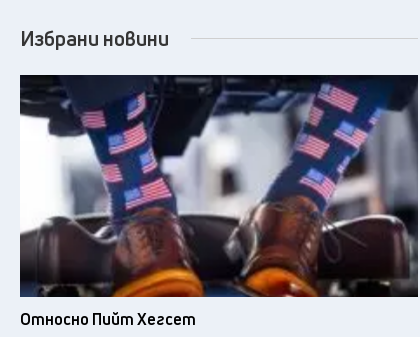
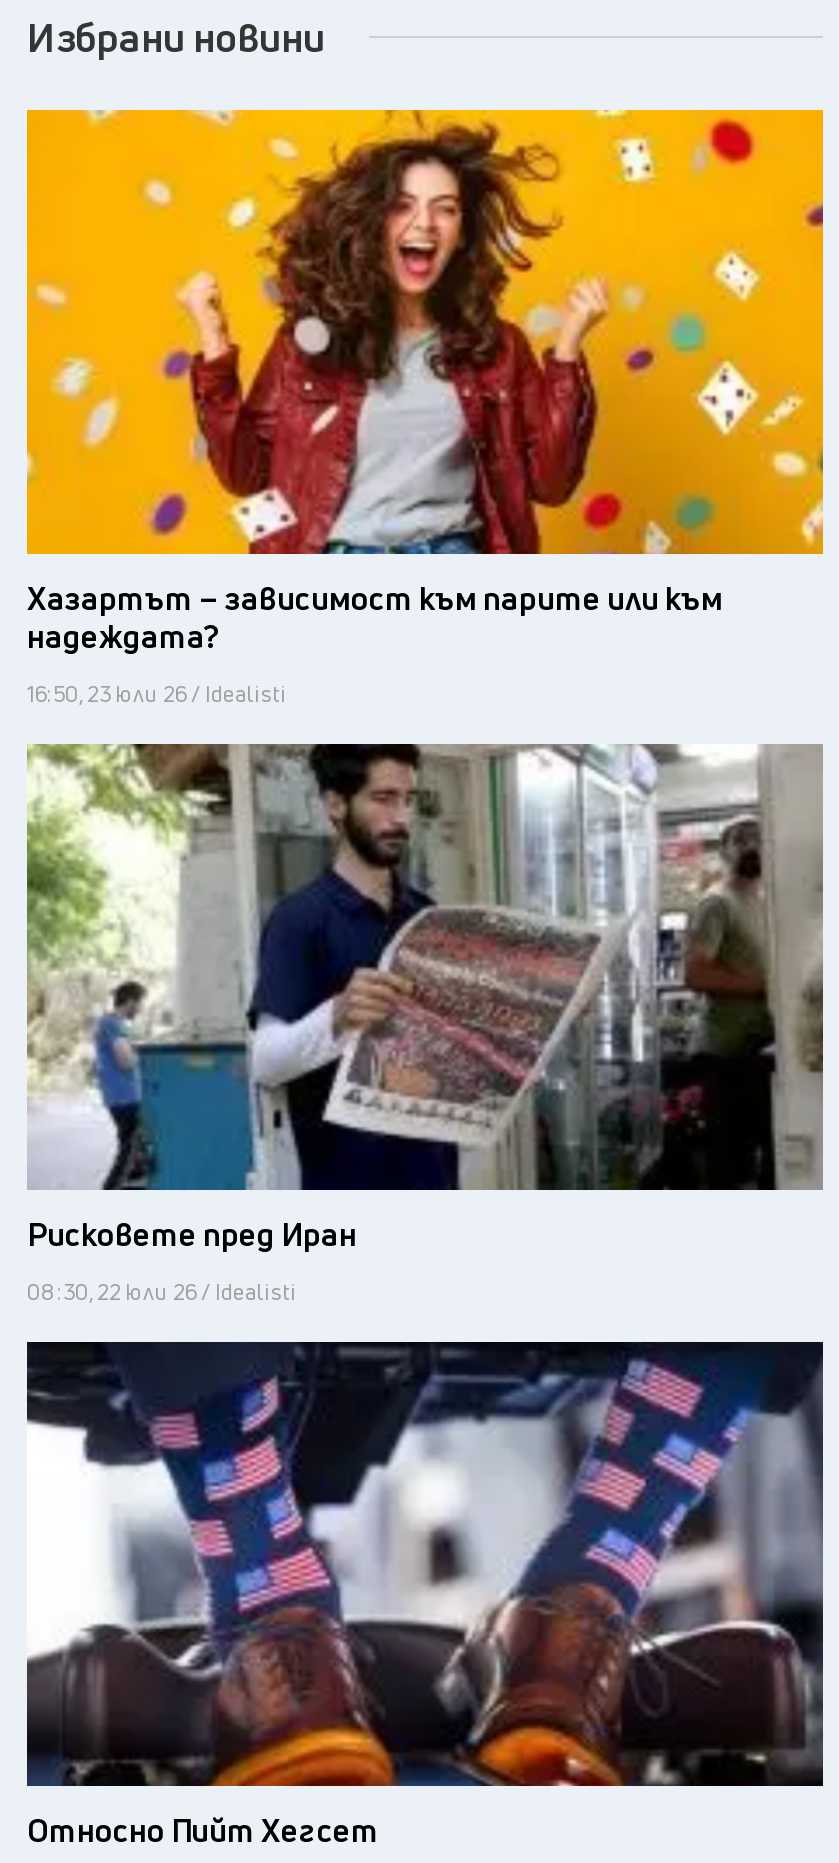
+ [image]
+ Хазартът – зависимост към парите или към
+ надеждата?
+ 16:50, 23 юли 26 / Idealisti

+ [image]
+ Рисковете пред Иран
+ 08:30, 22 юли 26 / Idealisti
